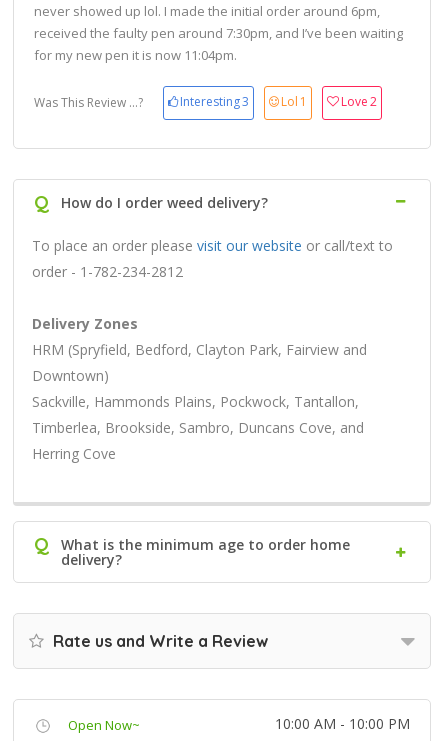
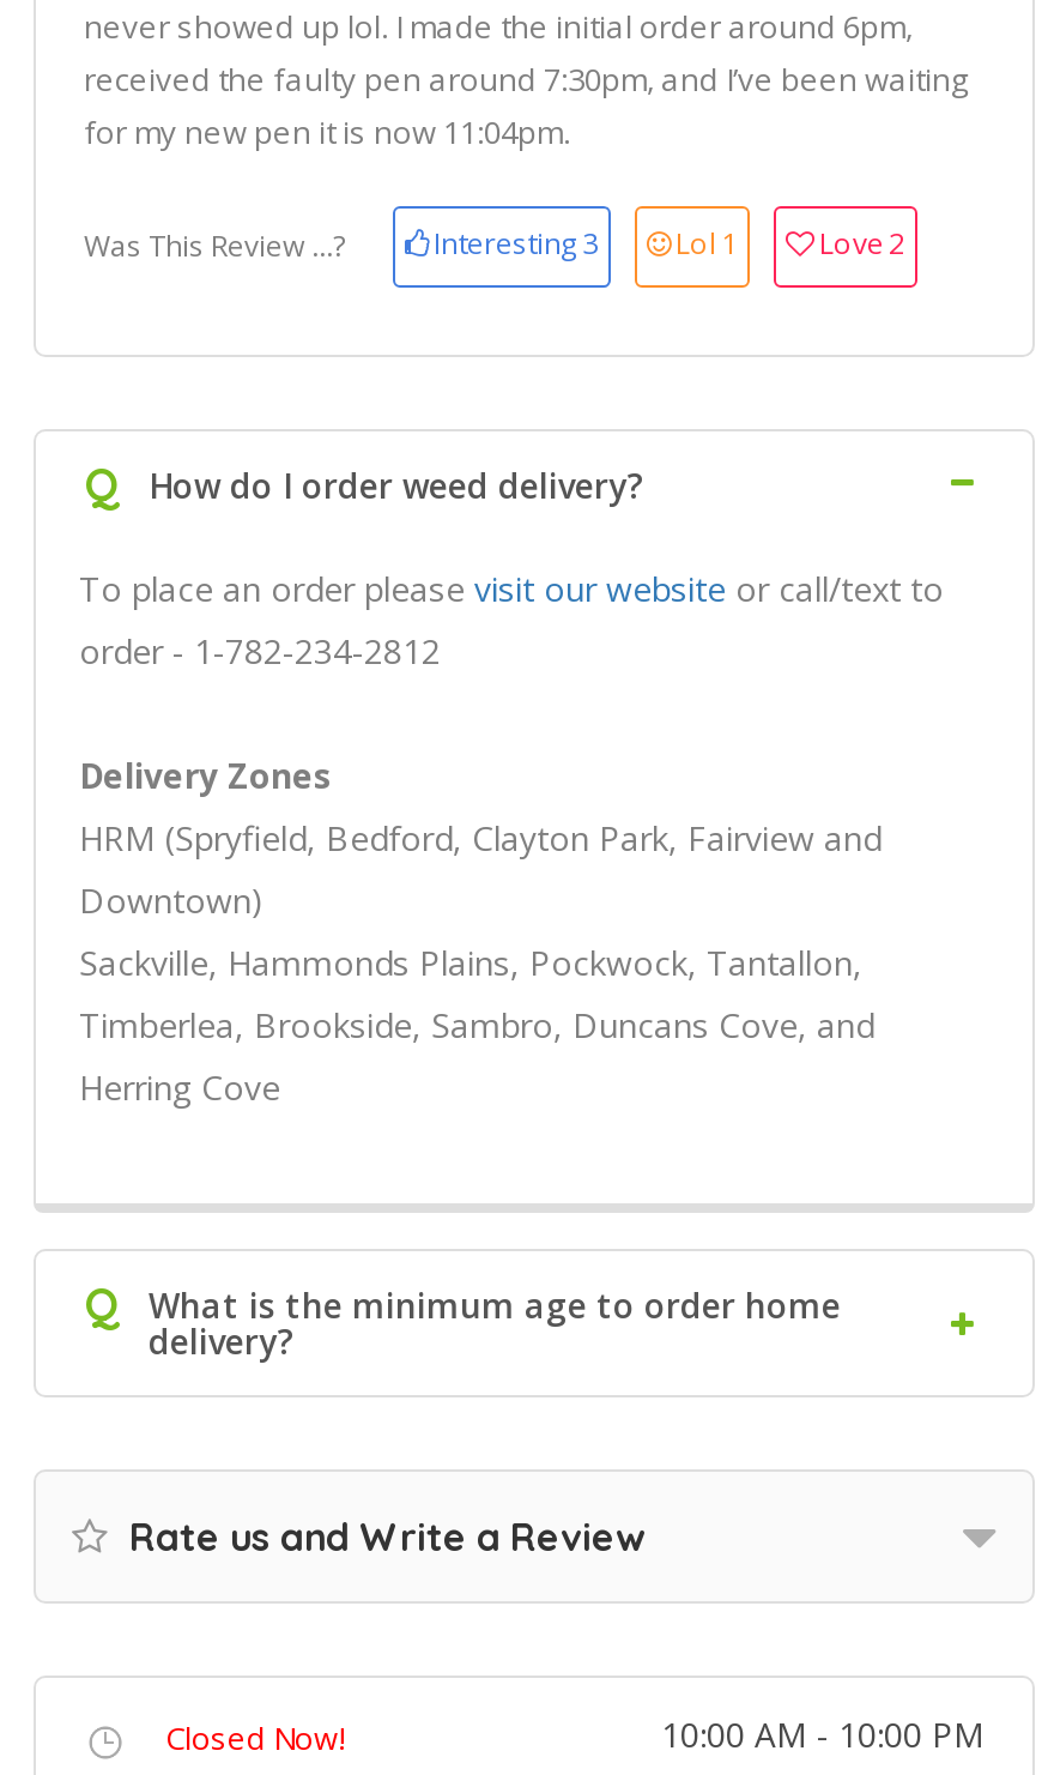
- Open Now~
+ Closed Now!
